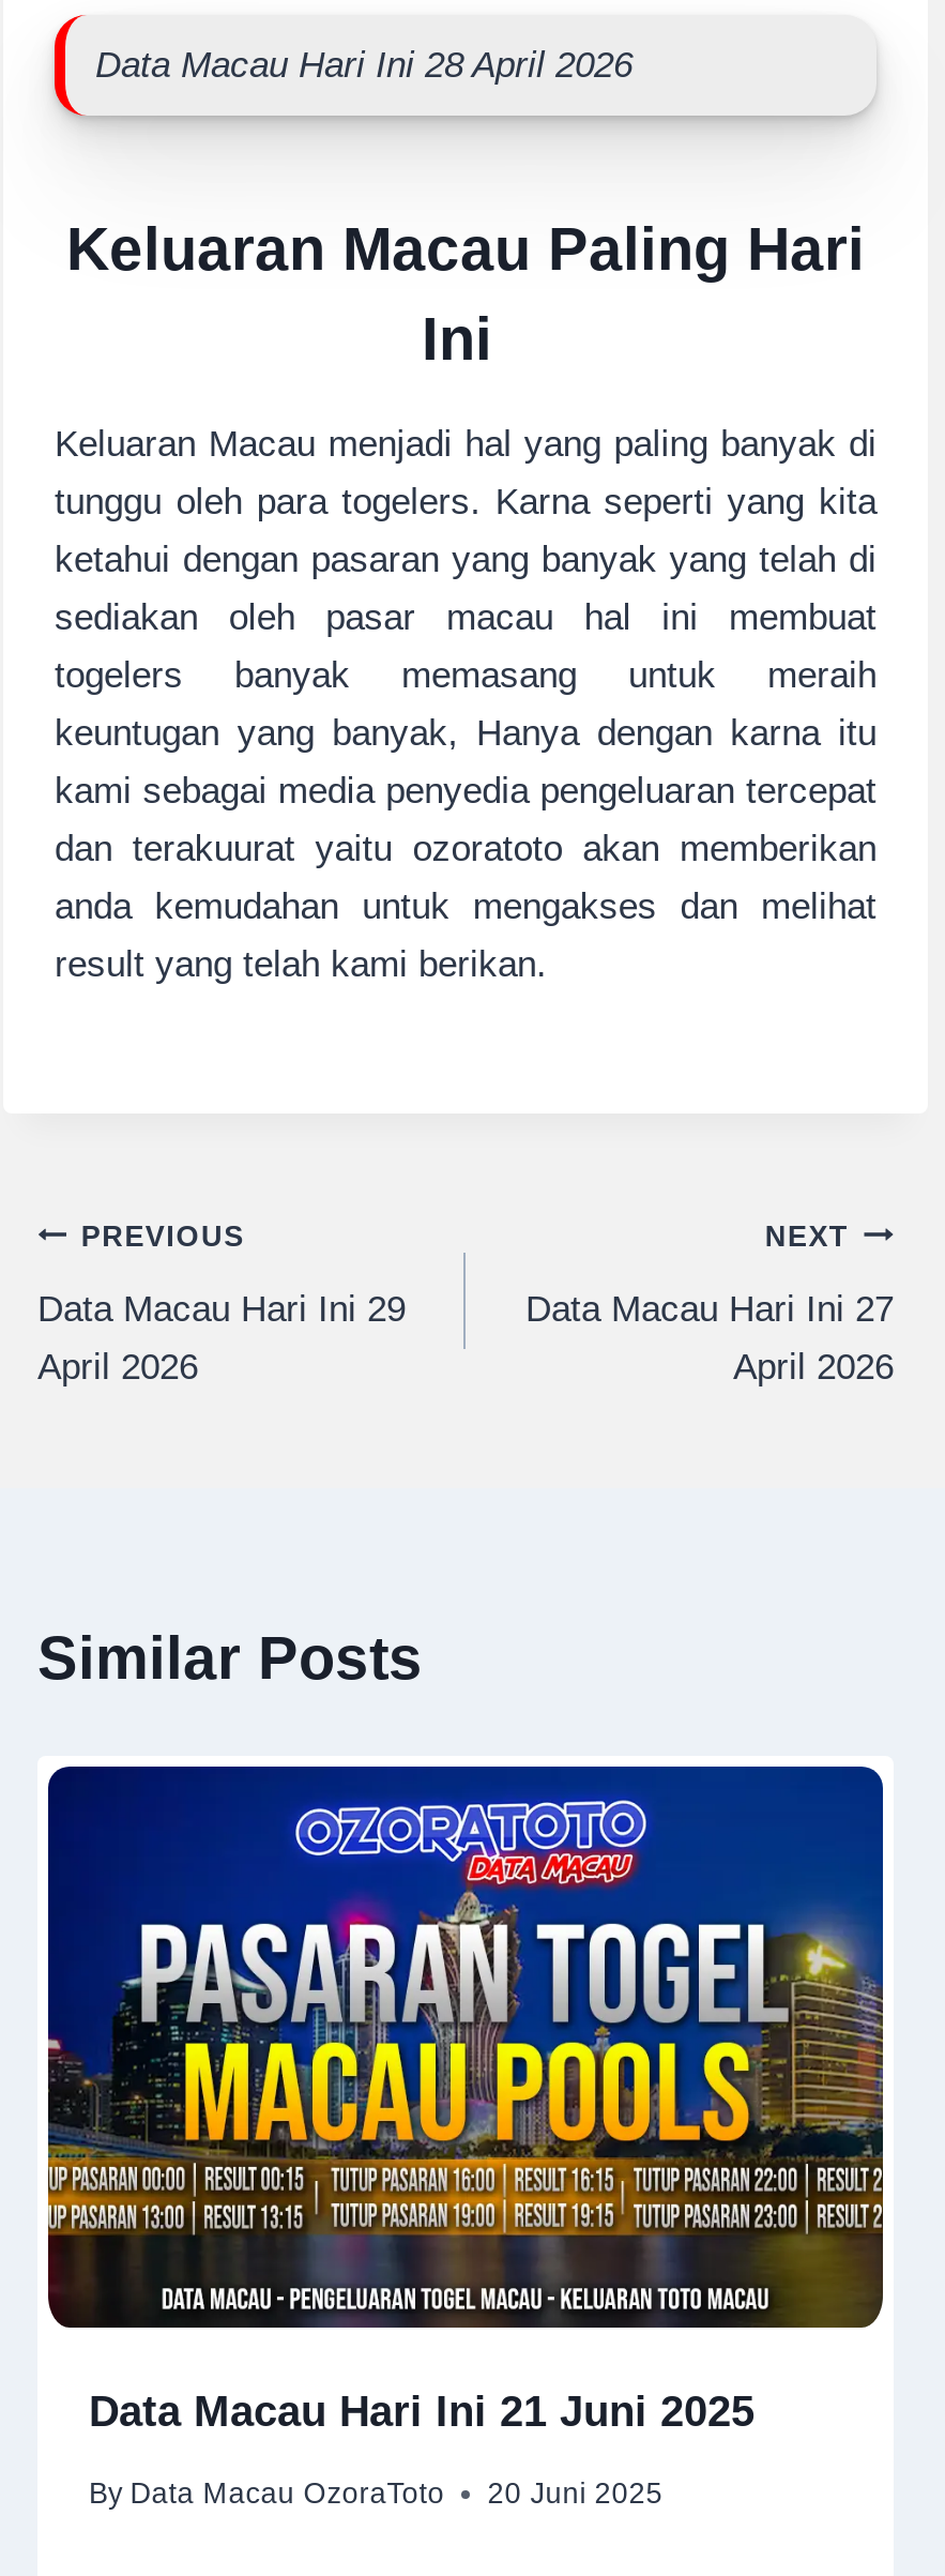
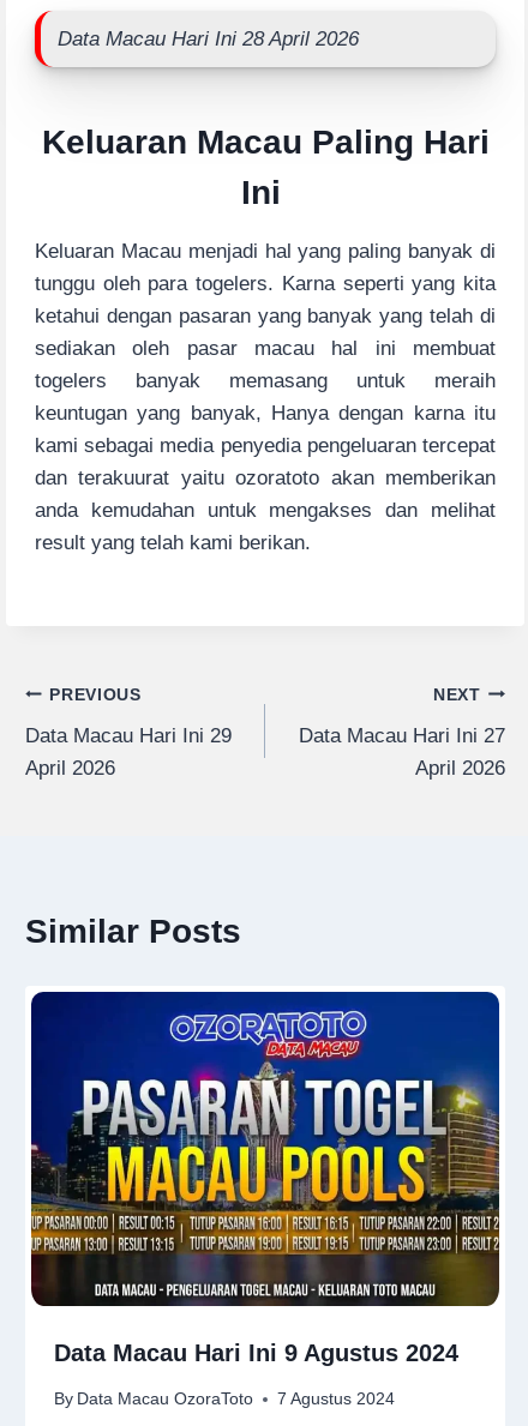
- Data Macau Hari Ini 21 Juni 2025
+ Data Macau Hari Ini 9 Agustus 2024

- By Data Macau OzoraToto 20 Juni 2025
+ By Data Macau OzoraToto 7 Agustus 2024
